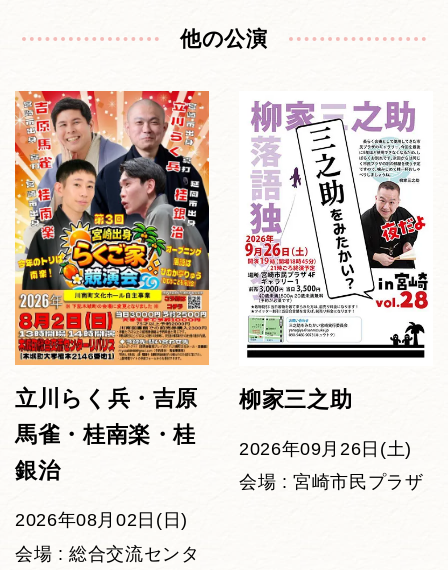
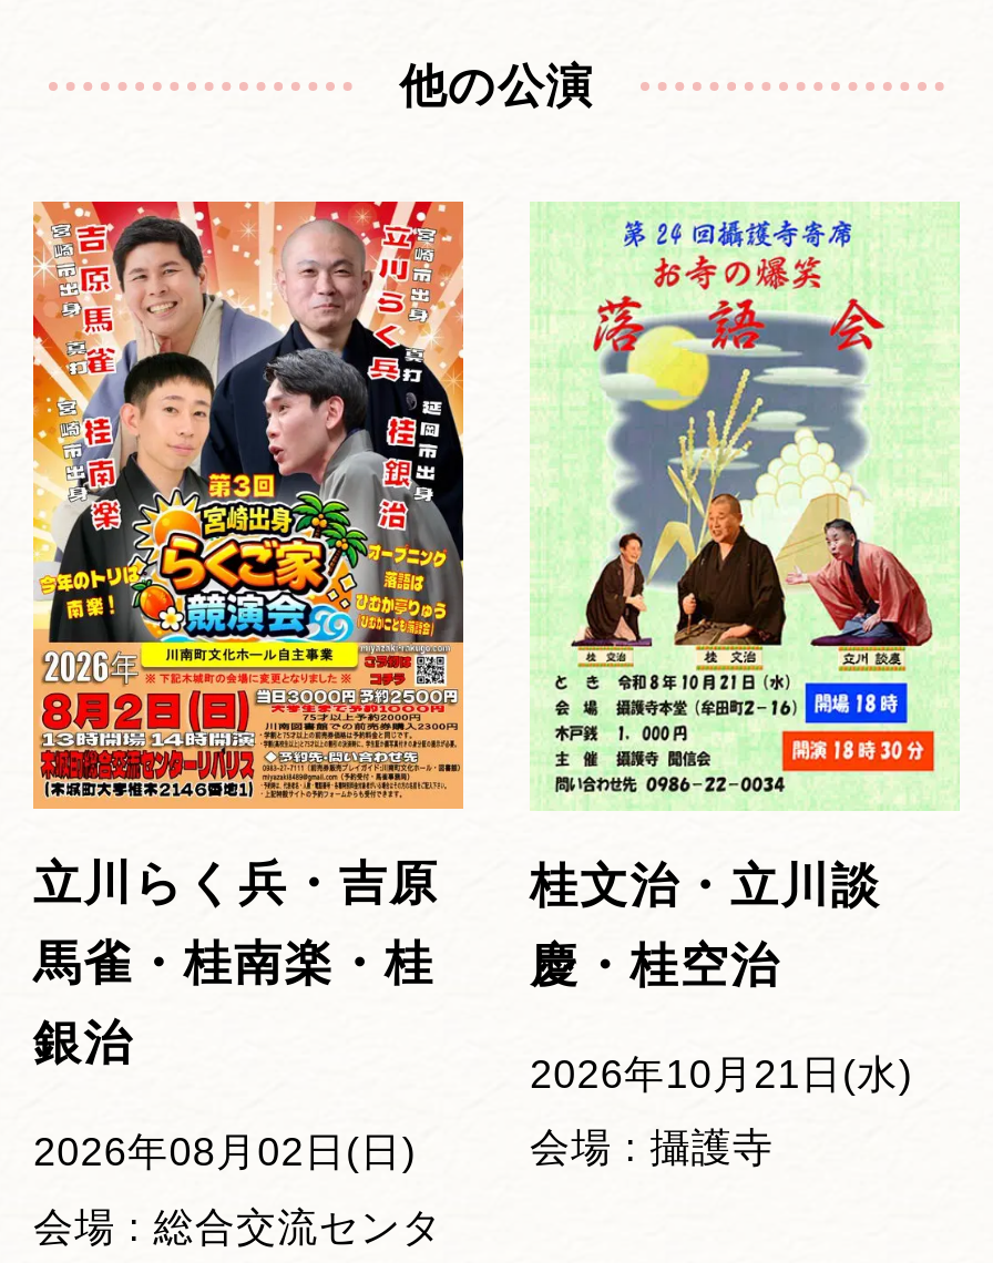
- [image]
- 柳家三之助
- 2026年09月26日(土)
- 会場 : 宮崎市民プラザ
+ [image]
+ 桂文治・立川談
+ 慶・桂空治
+ 2026年10月21日(水)
+ 会場 : 攝護寺
